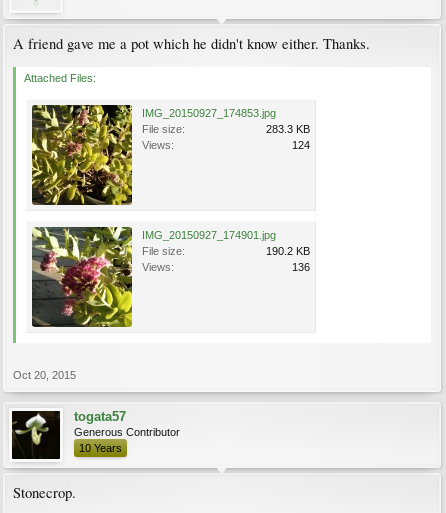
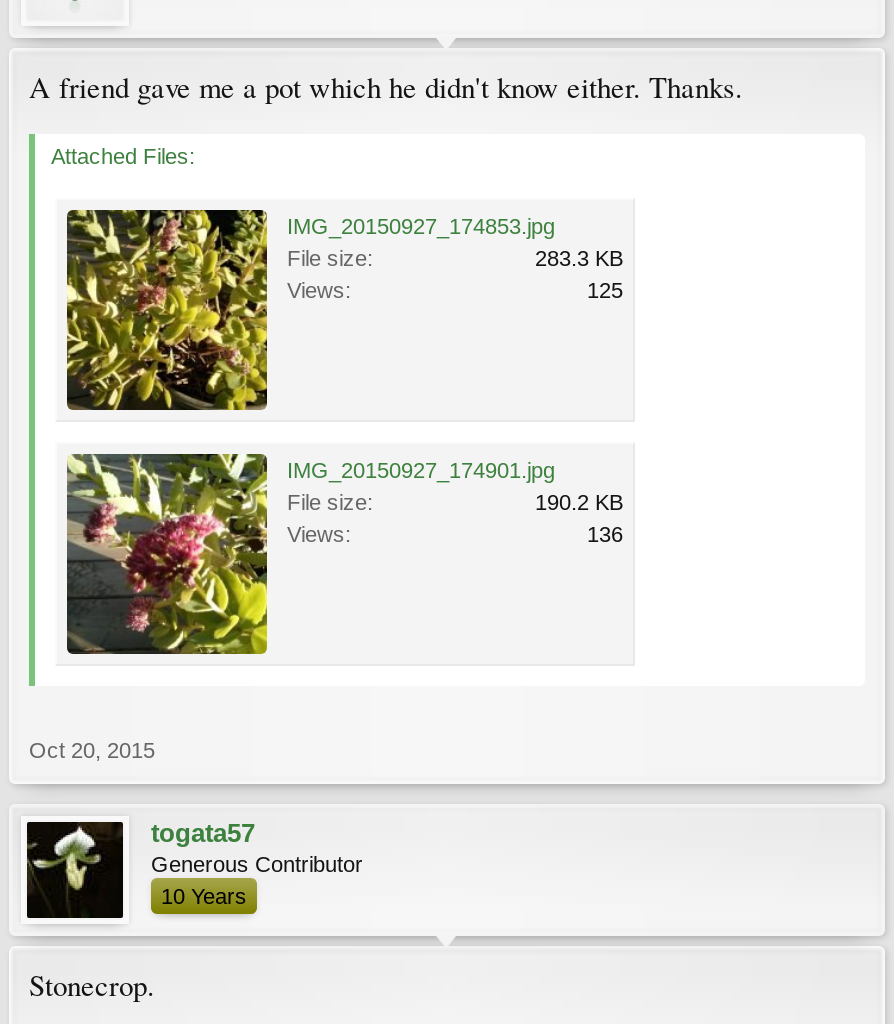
- 124
+ 125
